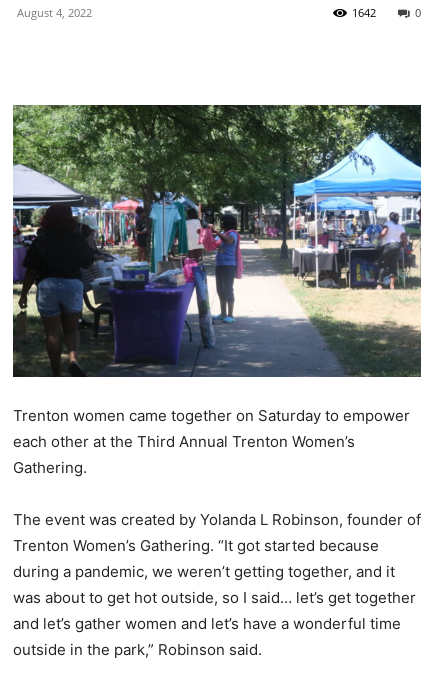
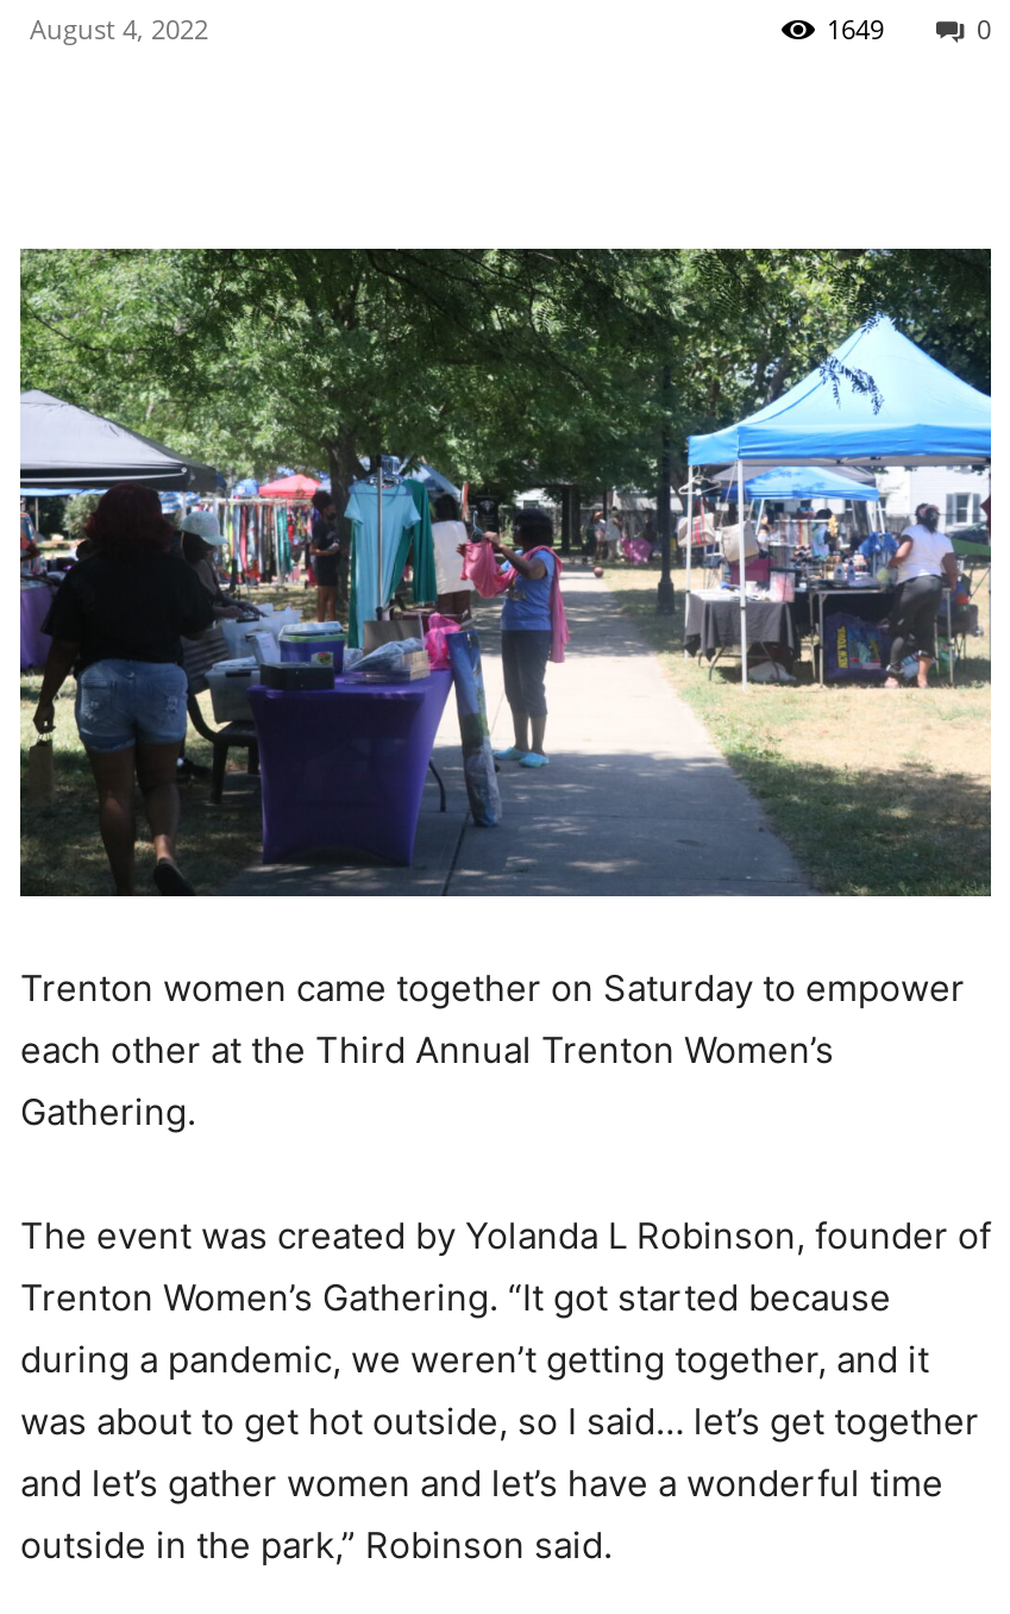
- 1642
+ 1649
